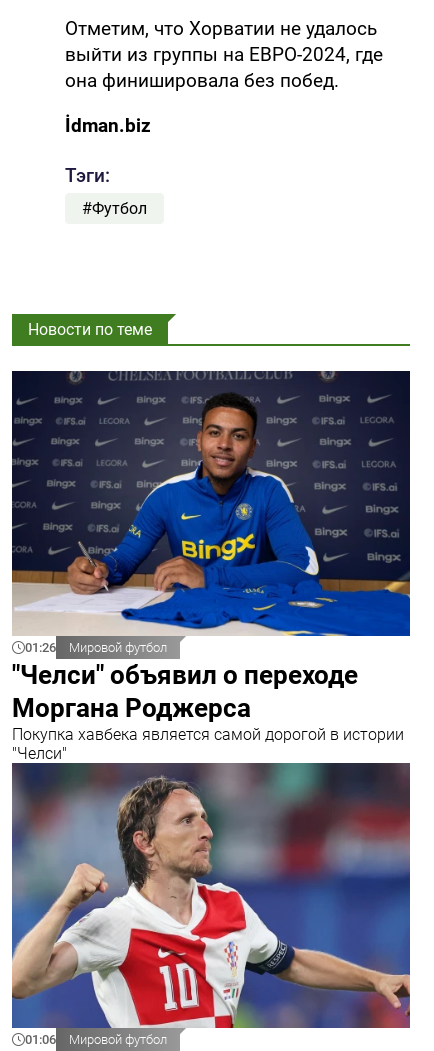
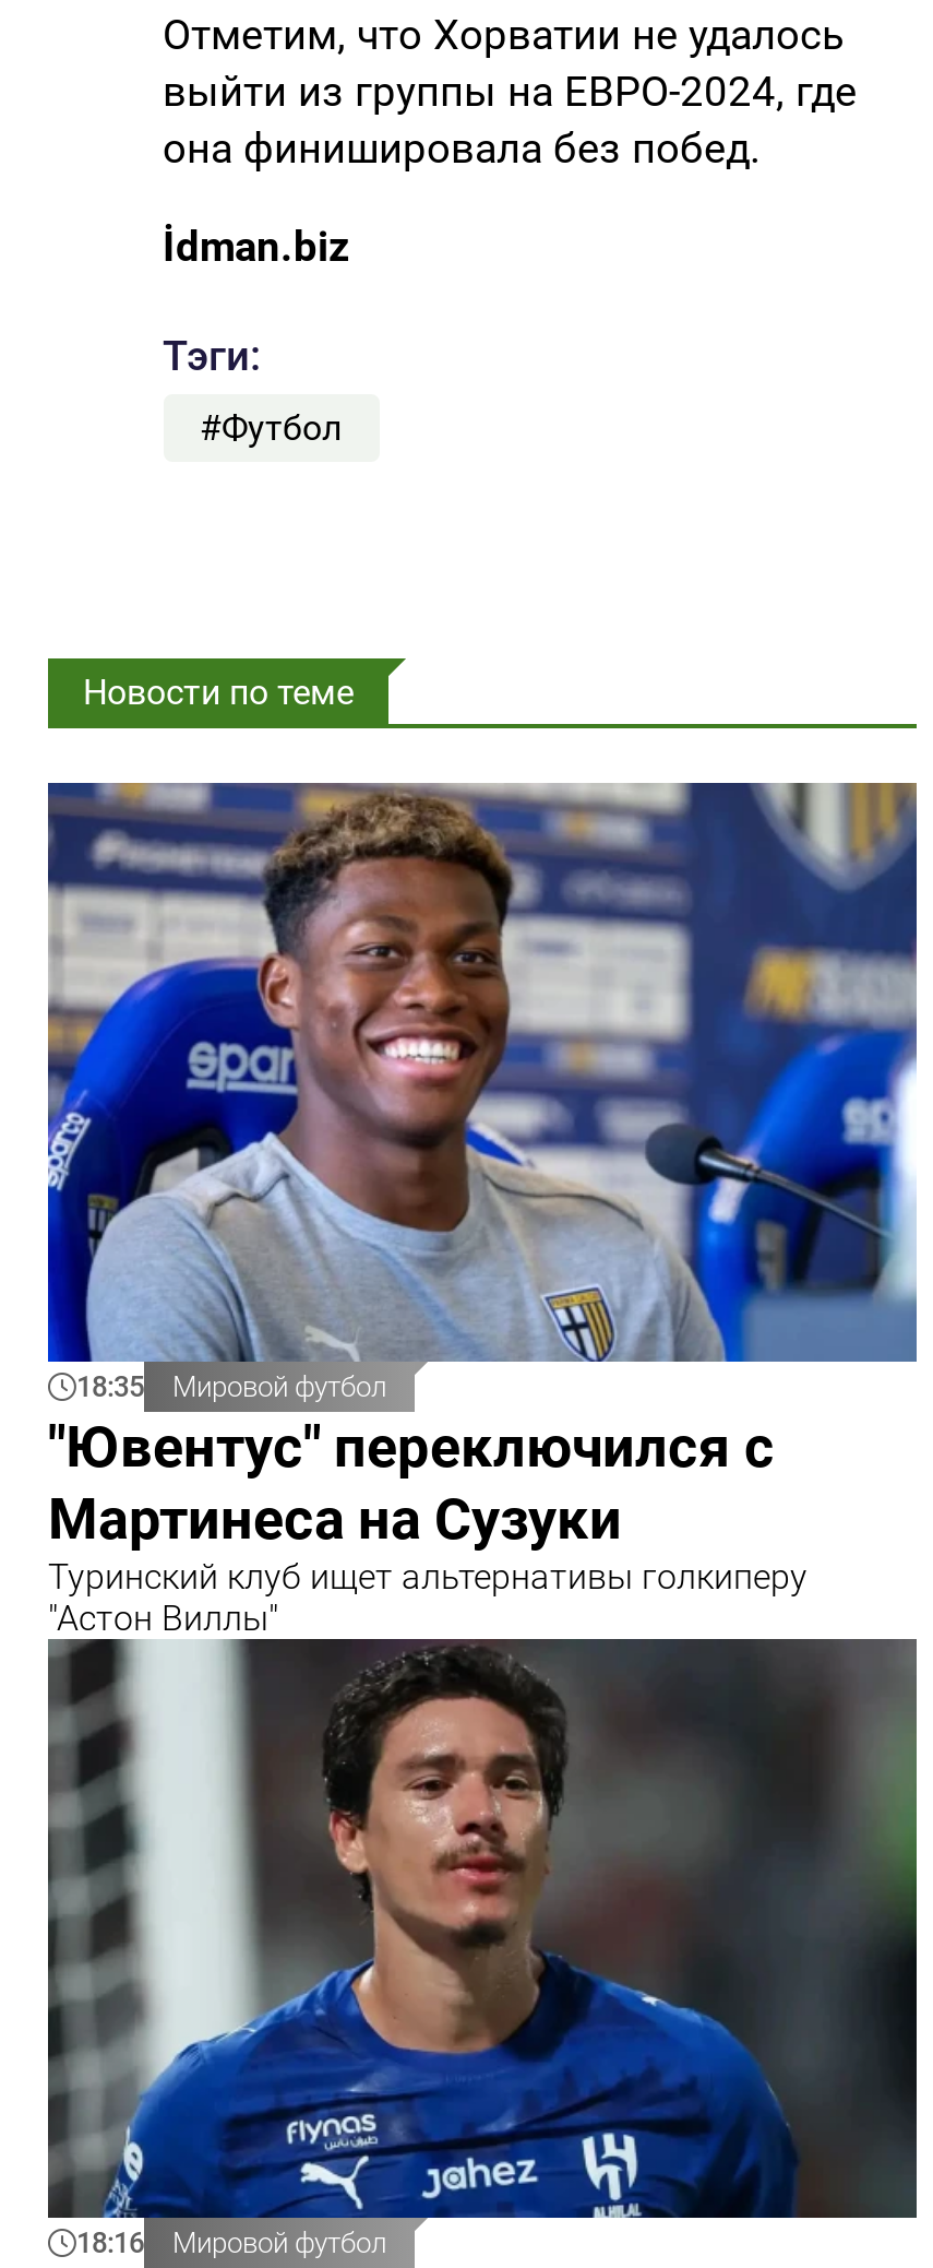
- [image]
- 01:26 Мировой футбол
+ [image]
+ 18:35 Мировой футбол

- "Челси" объявил о переходе
- Моргана Роджерса
- Покупка хавбека является самой дорогой в истории
- "Челси"
+ "Ювентус" переключился с
+ Мартинеса на Сузуки
+ Туринский клуб ищет альтернативы голкиперу
+ "Астон Виллы"

- [image]
- 01:06 Мировой футбол
+ [image]
+ 18:16 Мировой футбол
